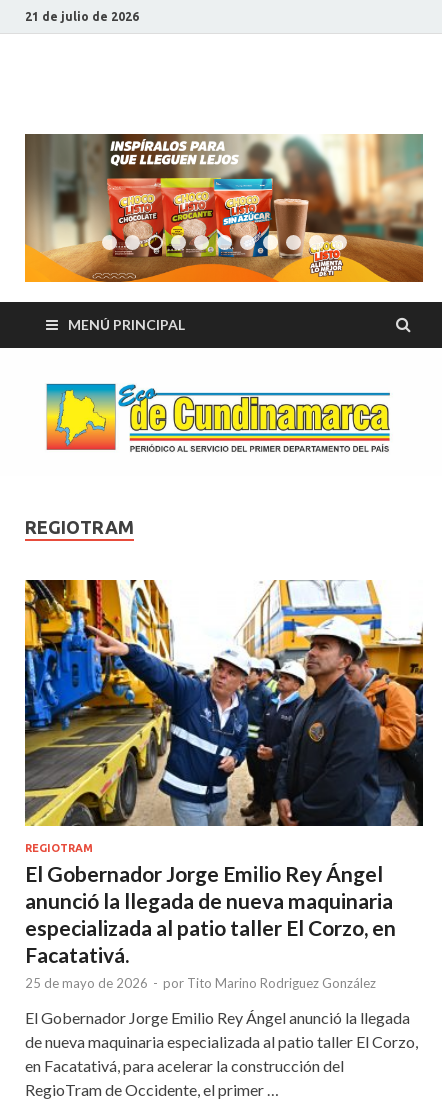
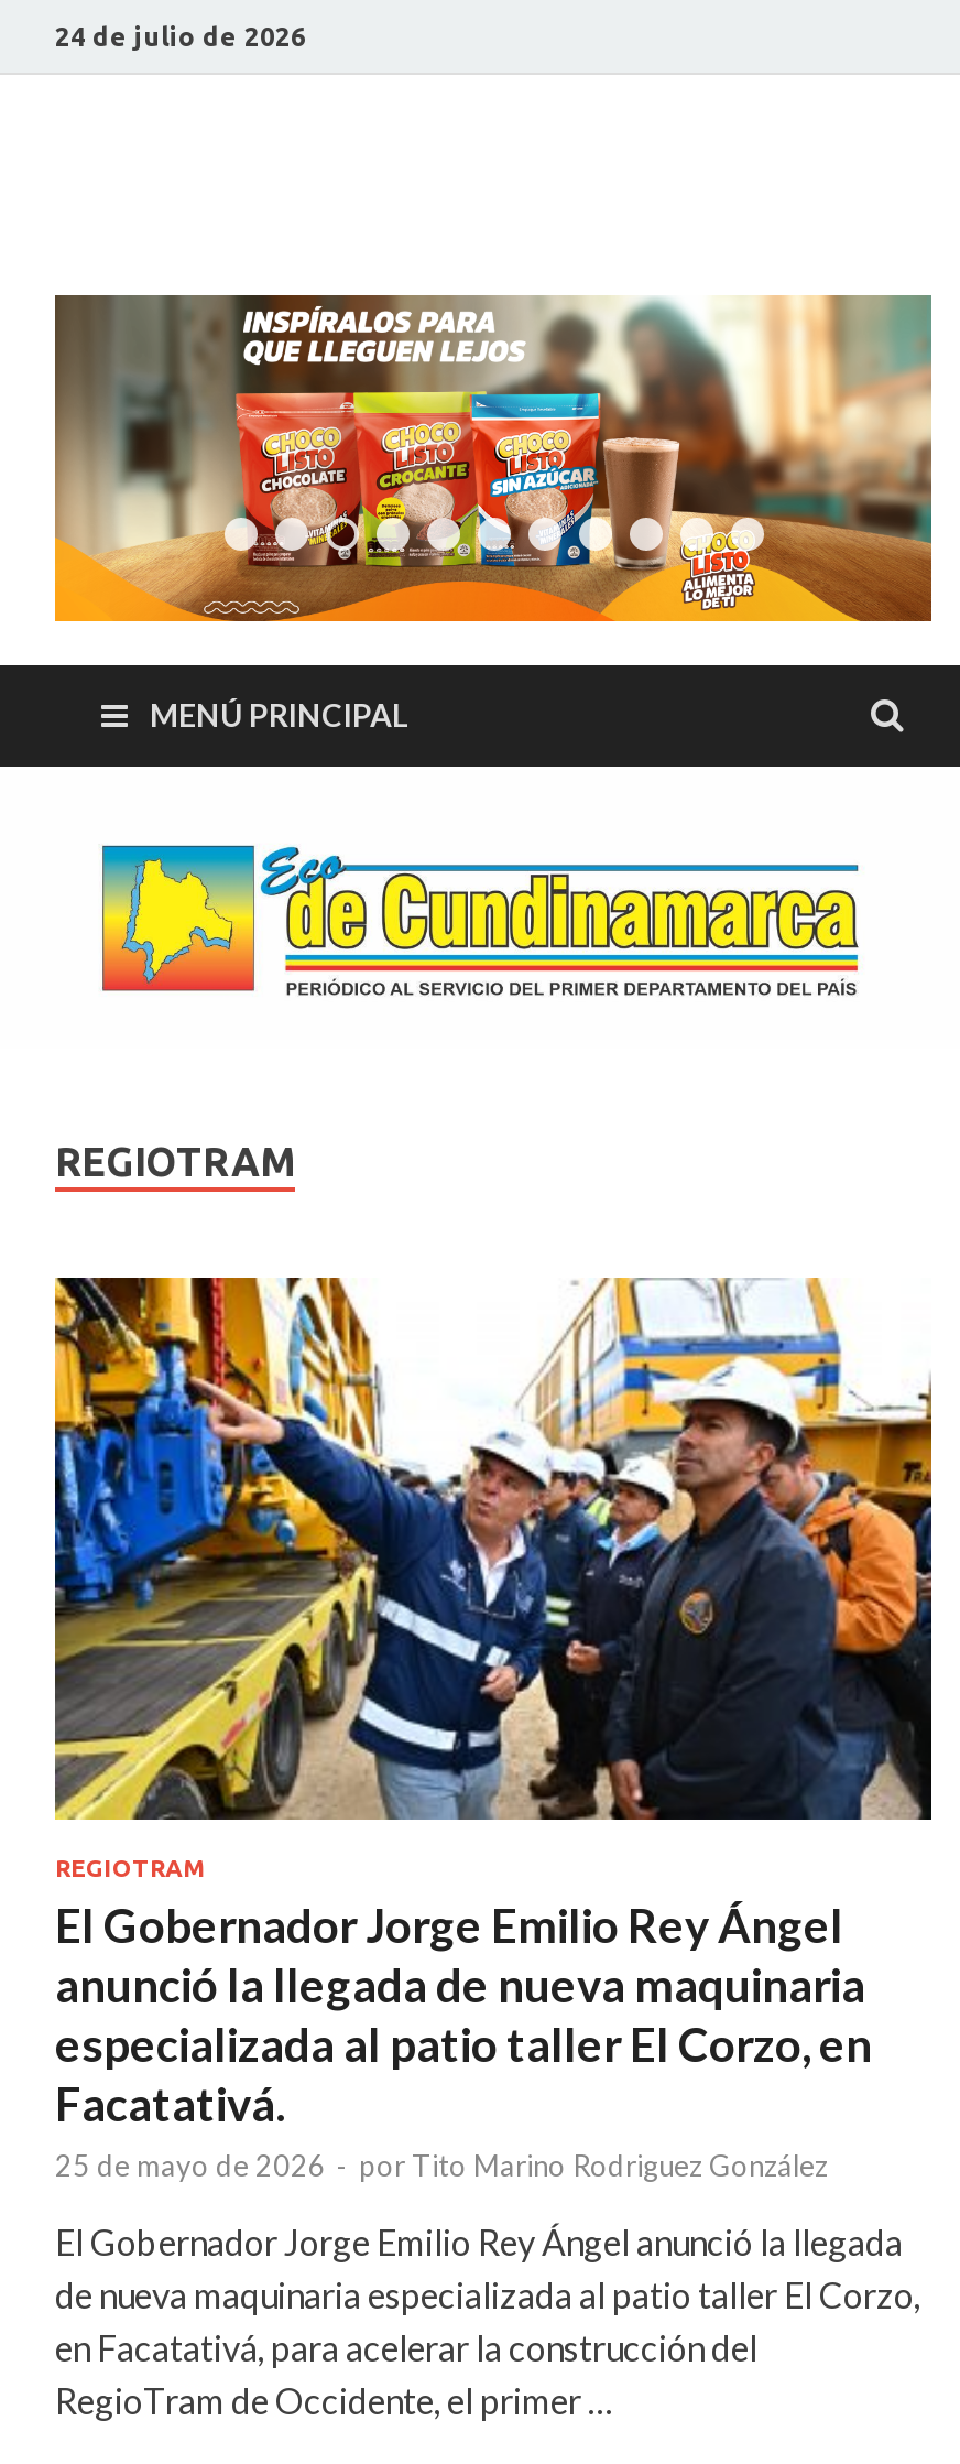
- 21 de julio de 2026
+ 24 de julio de 2026
